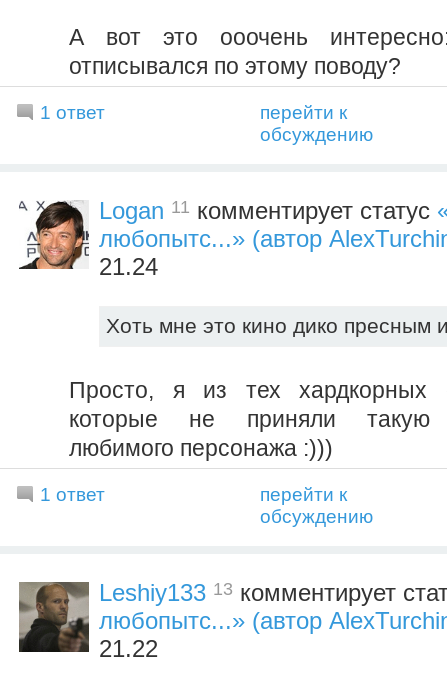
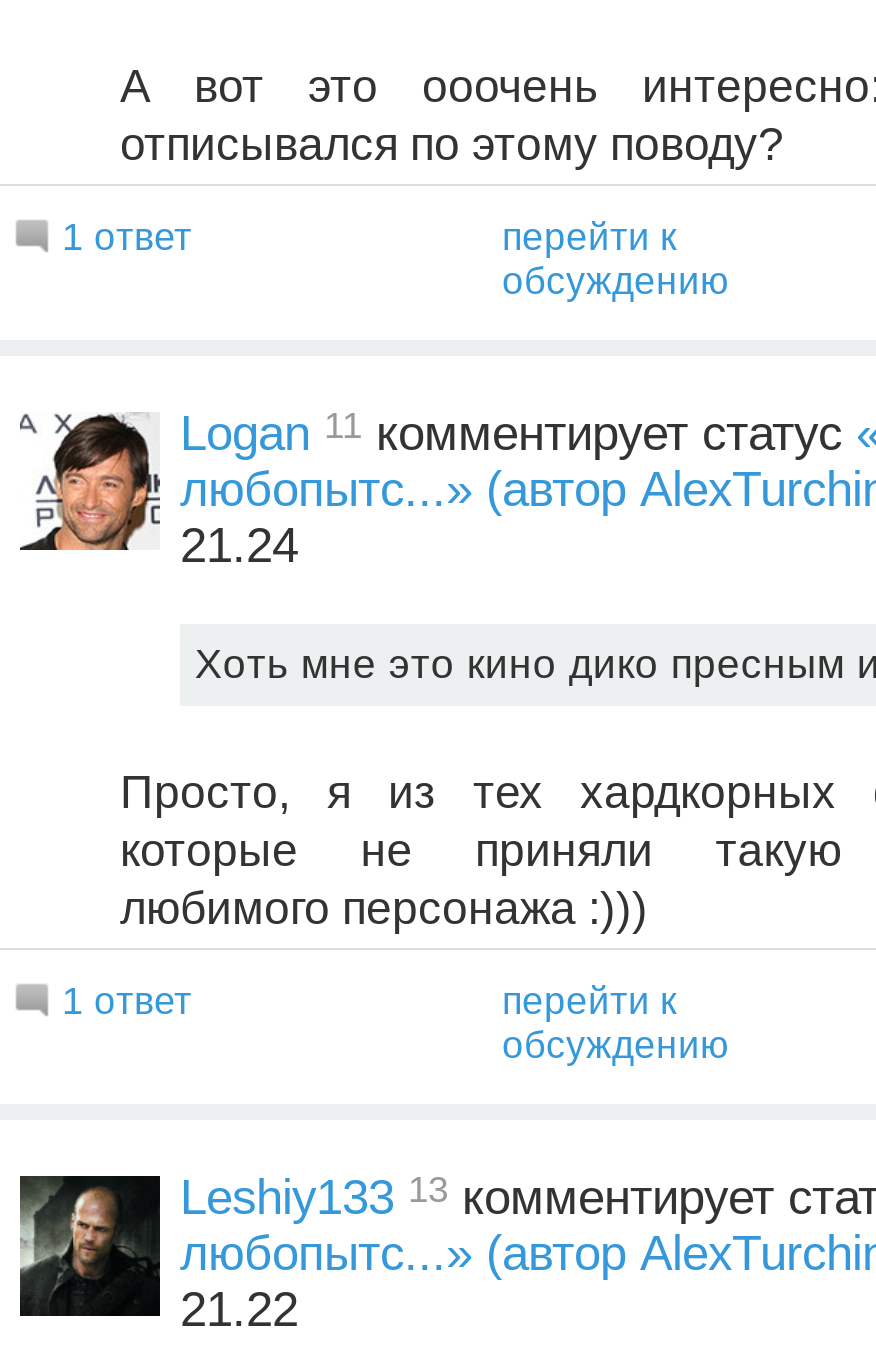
- [image]
+ [image]
